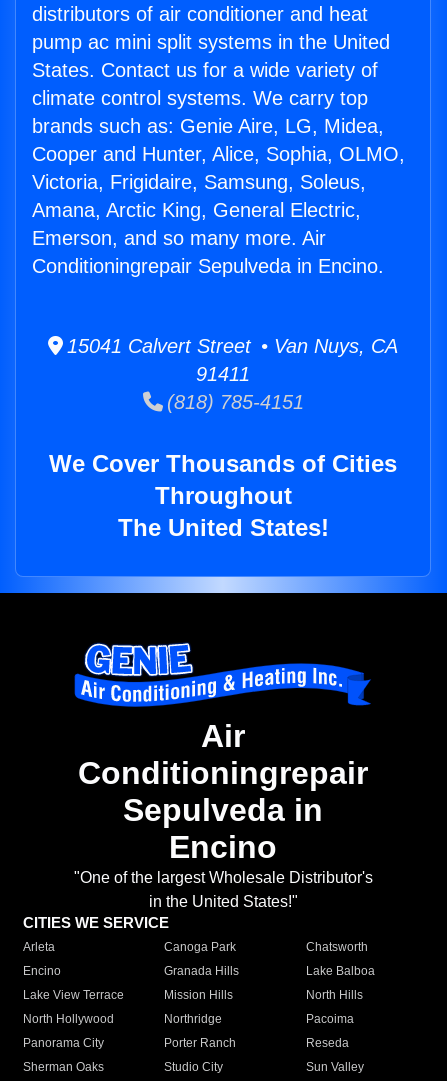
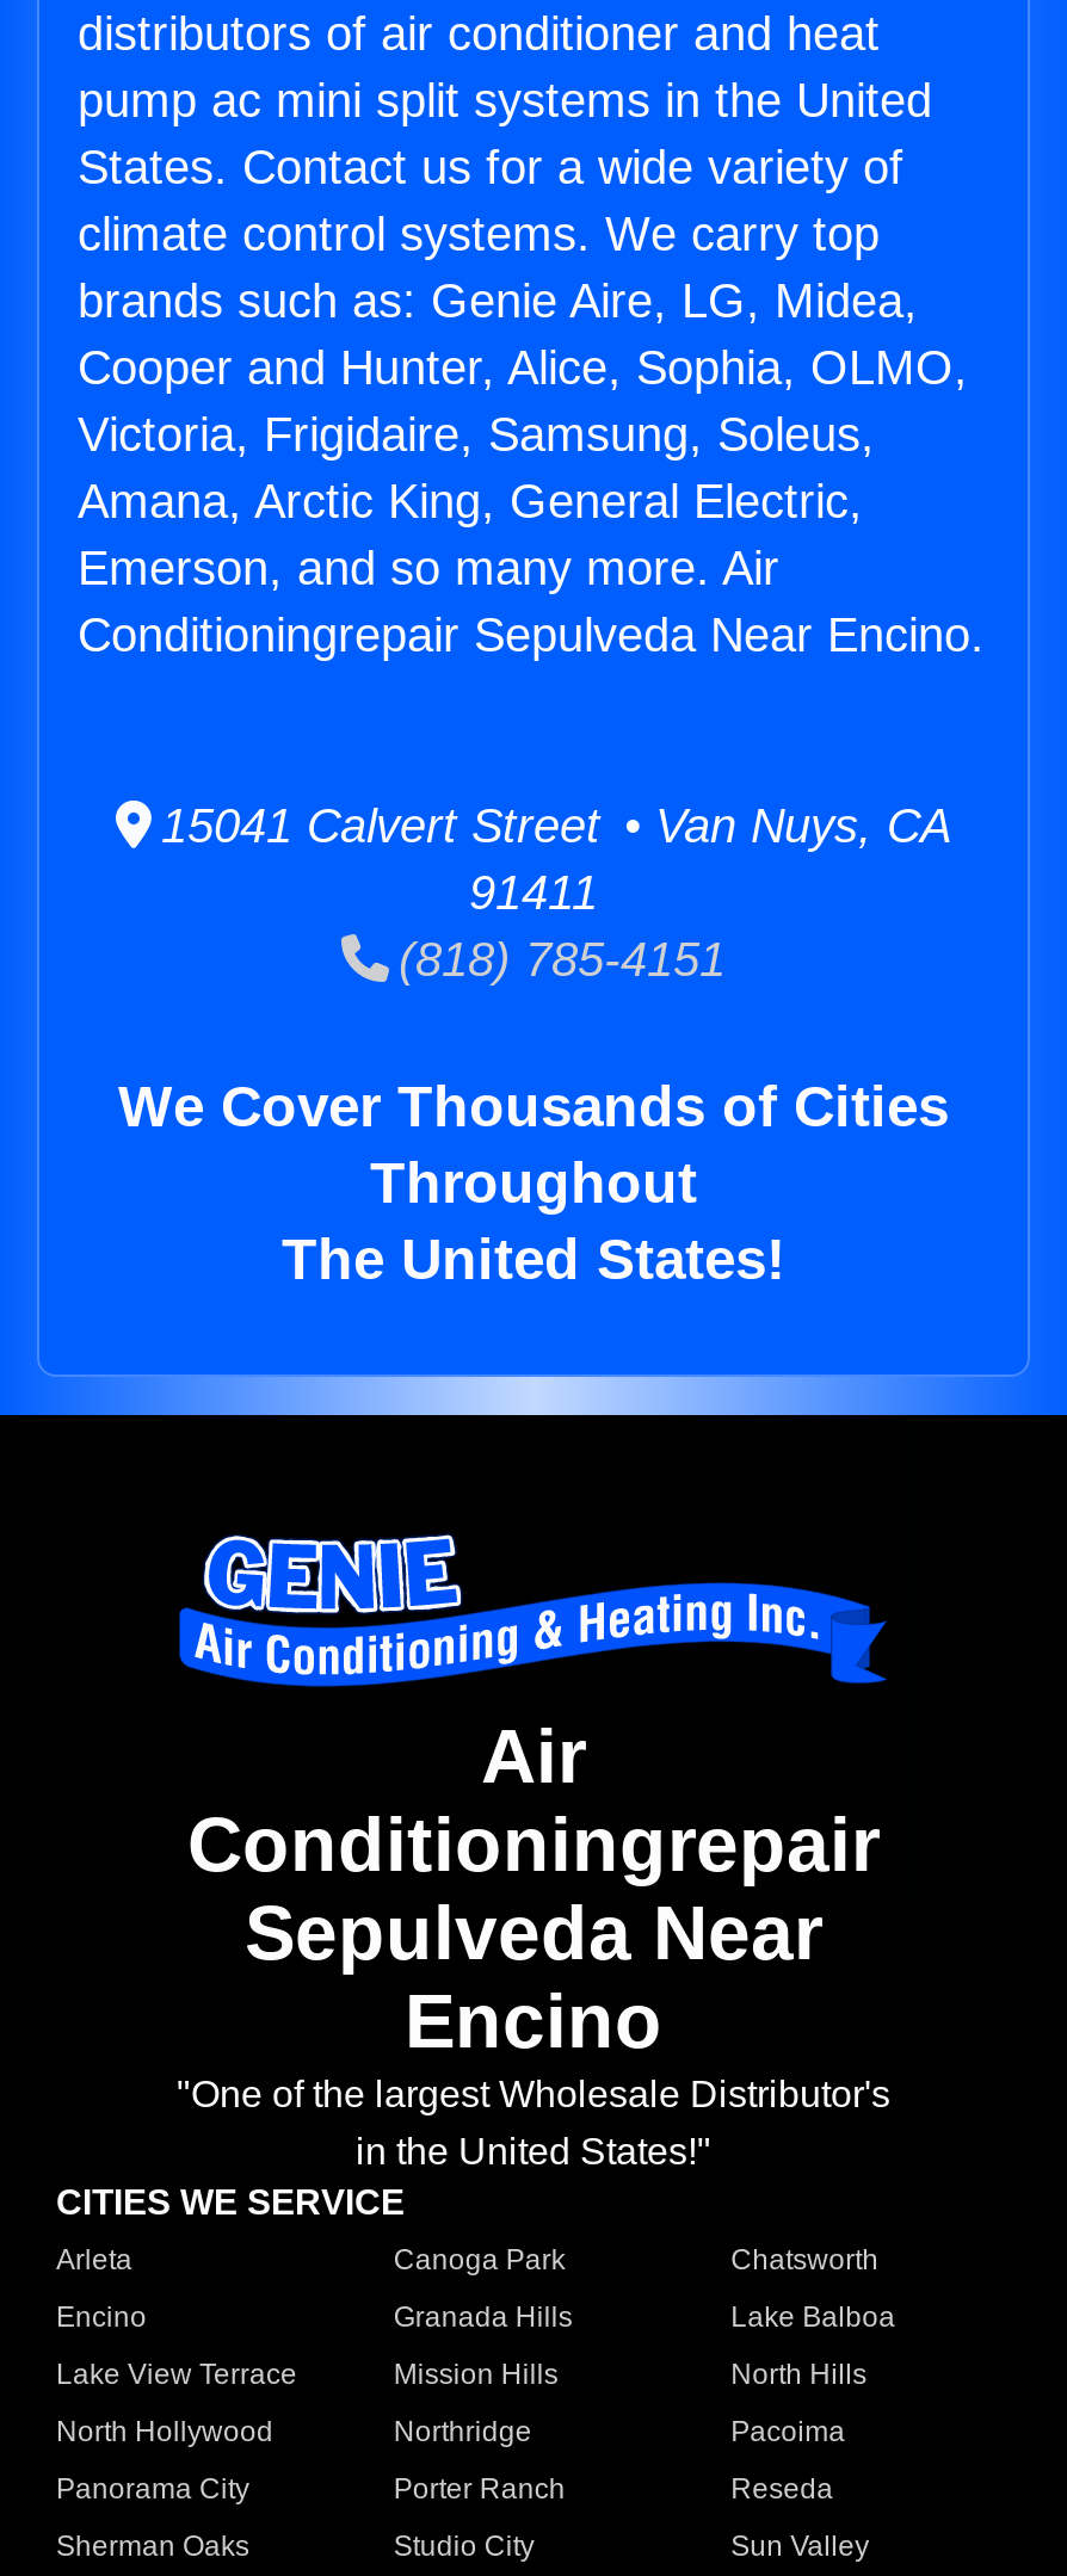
- Conditioningrepair Sepulveda in Encino.
+ Conditioningrepair Sepulveda Near Encino.

- Sepulveda in
+ Sepulveda Near
